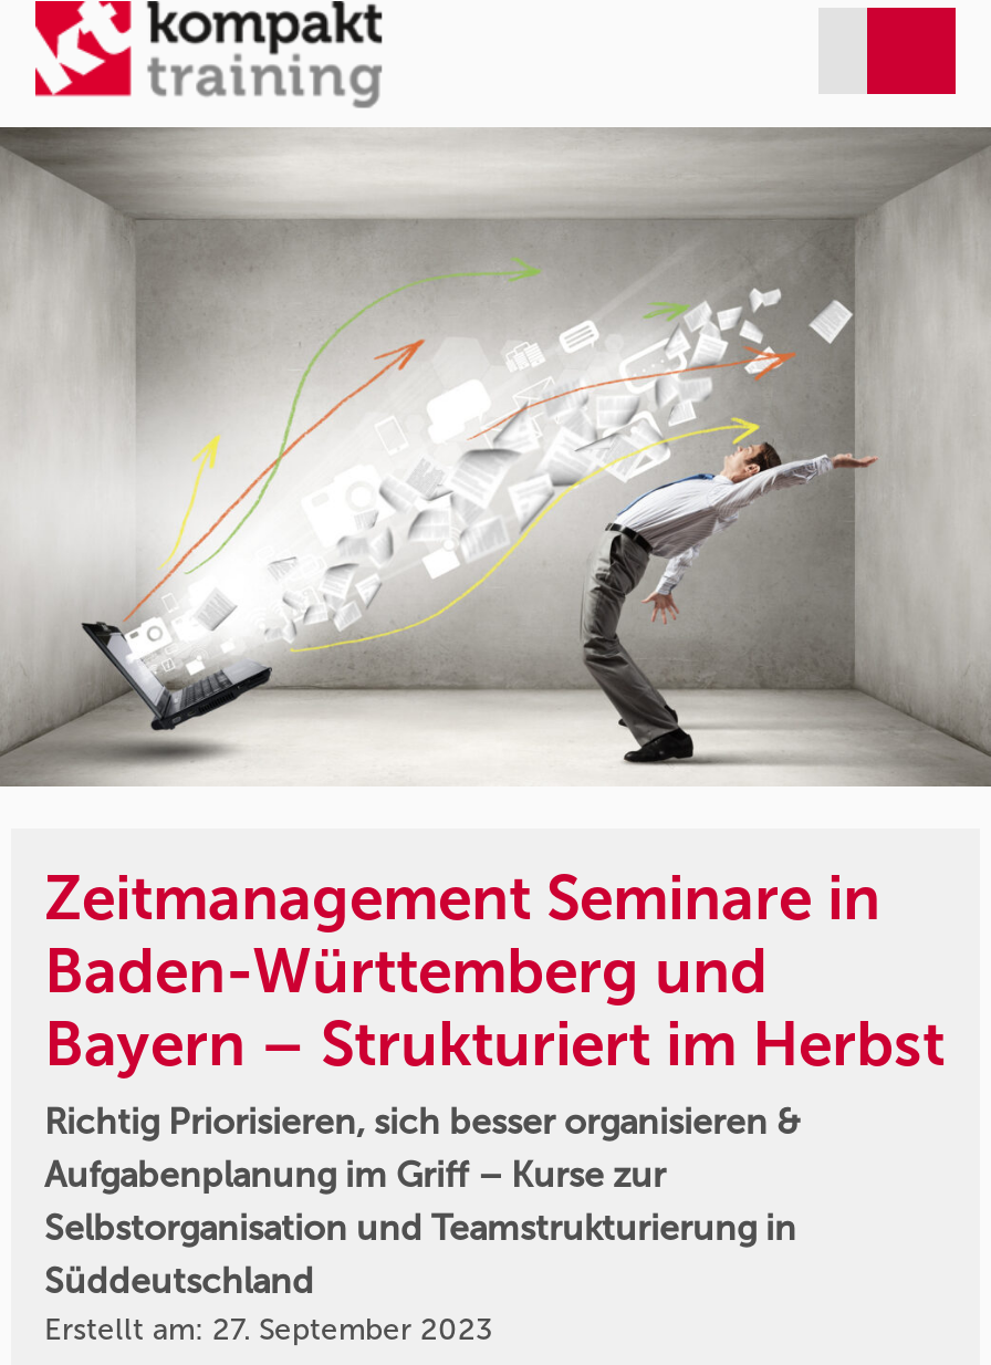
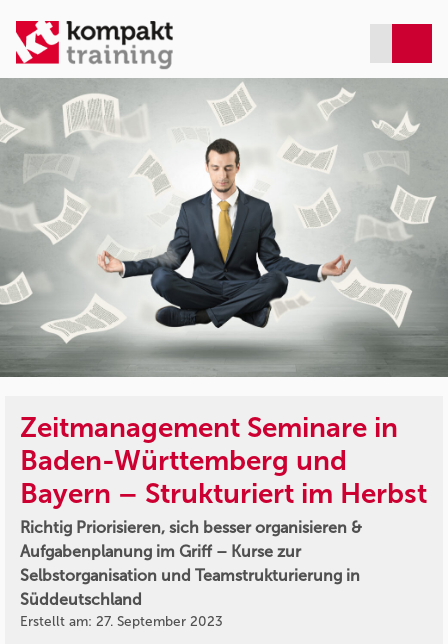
- [image]
+ [image]
